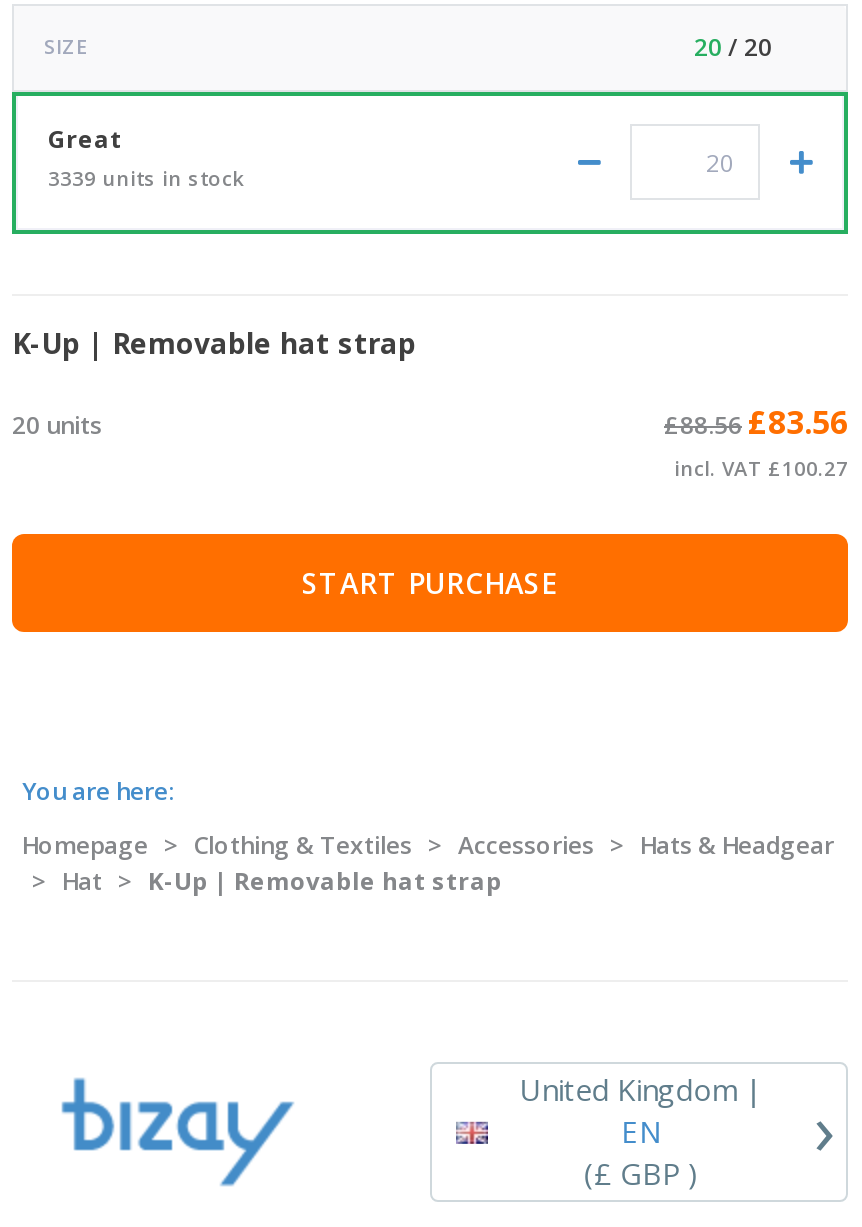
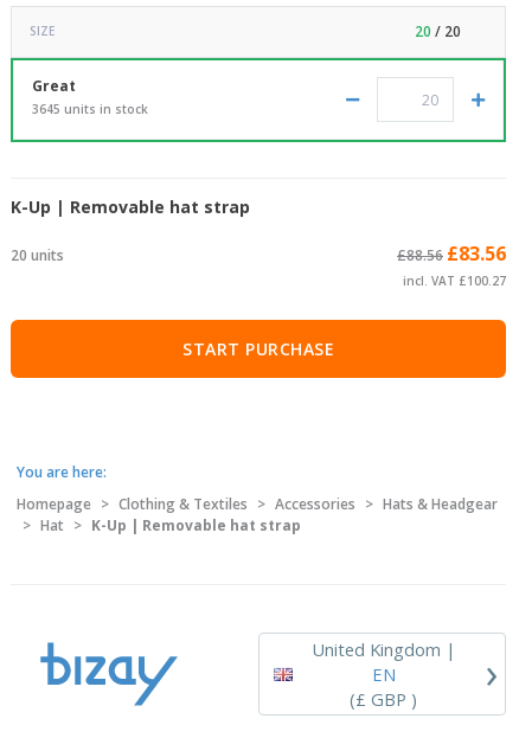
- 3339 units in stock
+ 3645 units in stock
